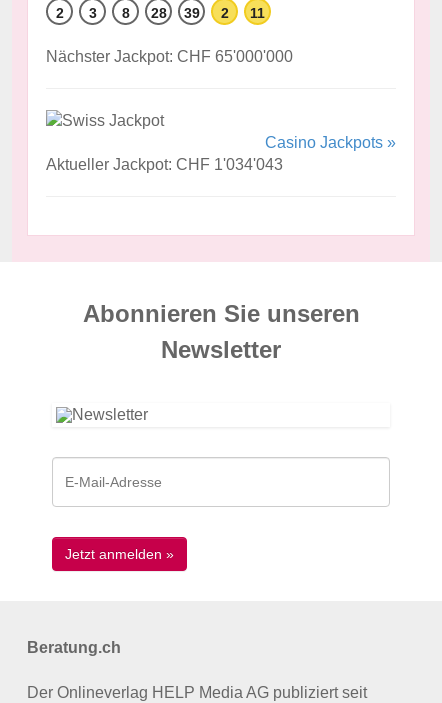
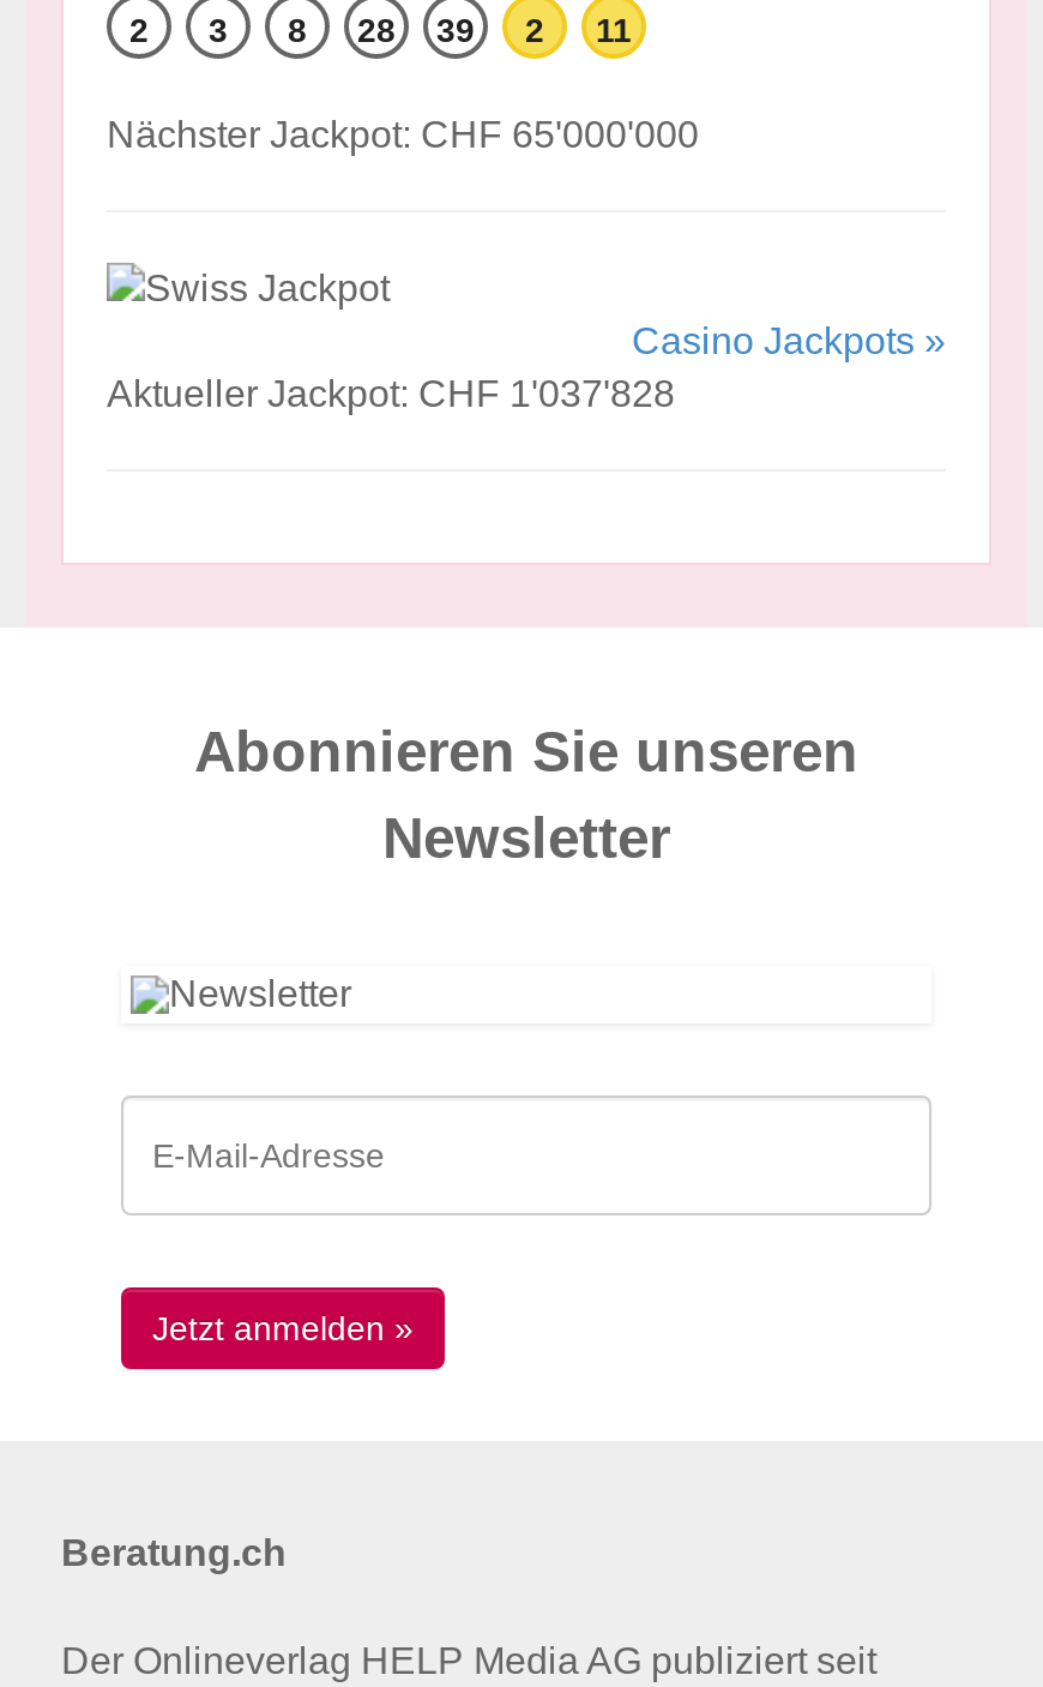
- Aktueller Jackpot: CHF 1'034'043
+ Aktueller Jackpot: CHF 1'037'828
